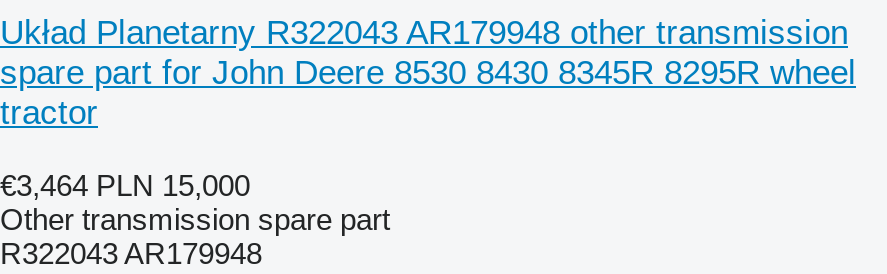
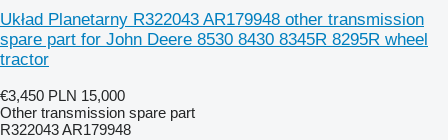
- €3,464 PLN 15,000
+ €3,450 PLN 15,000
